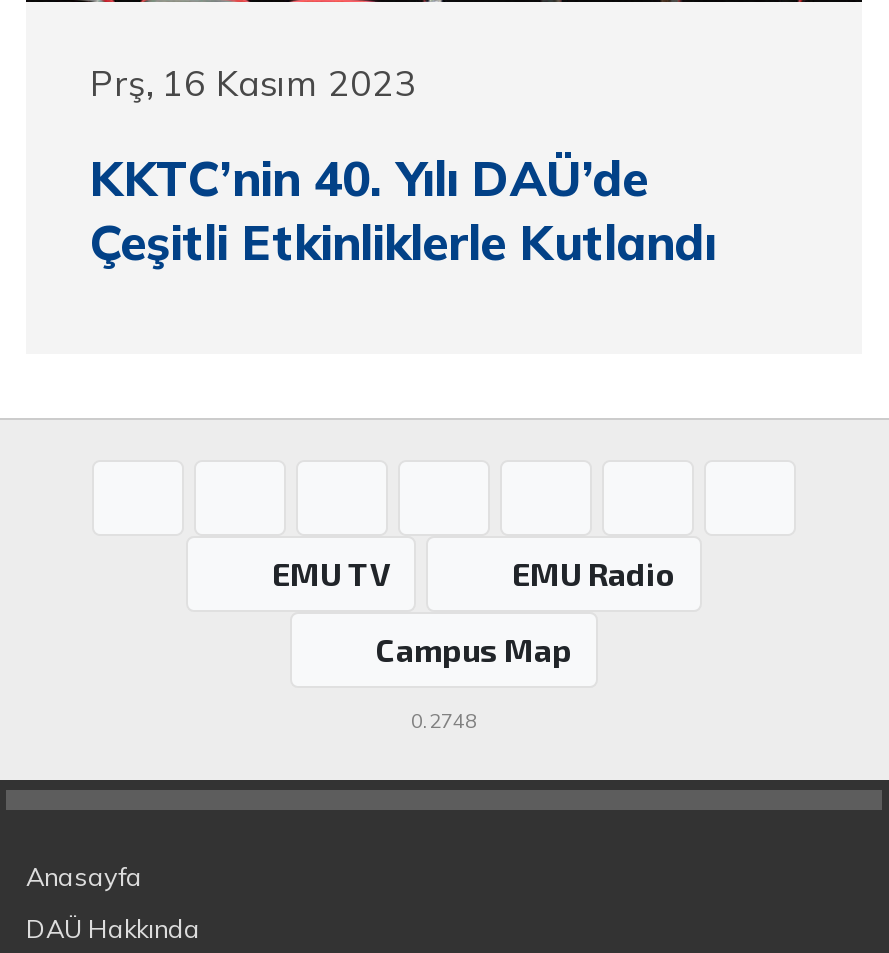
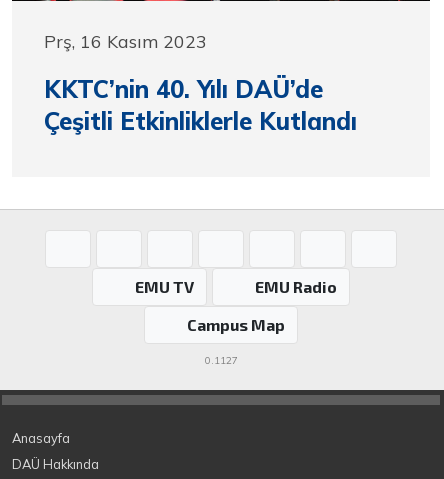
- 0.2748
+ 0.1127
